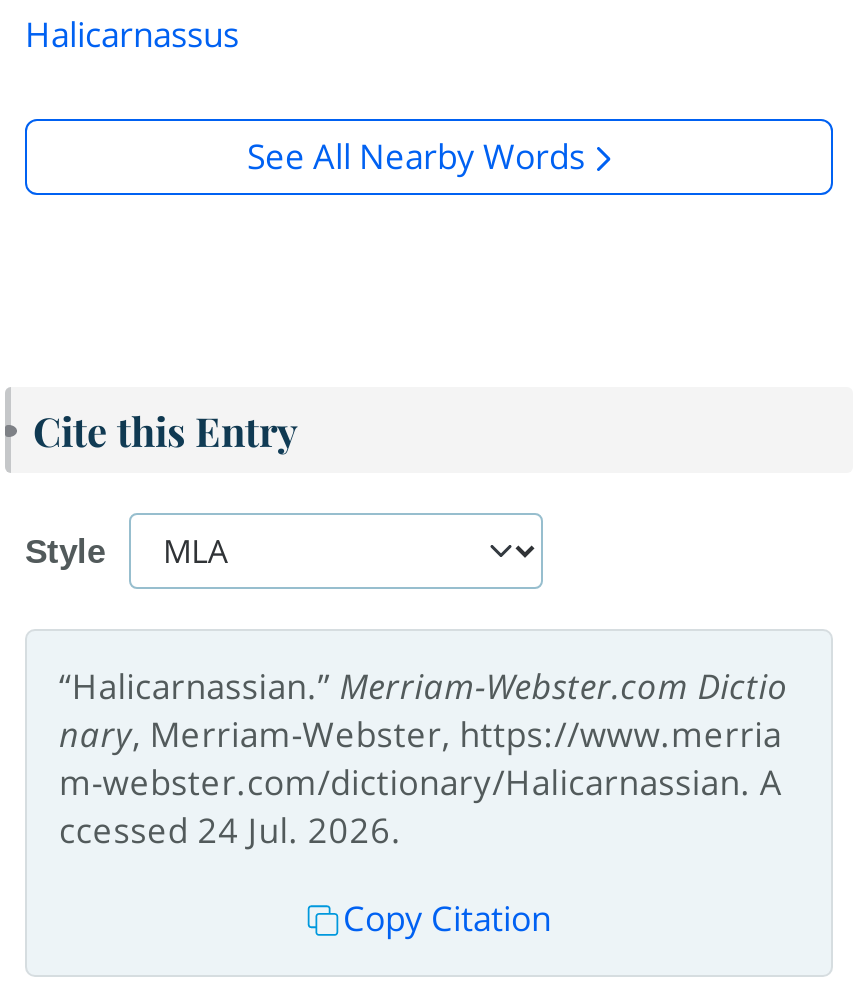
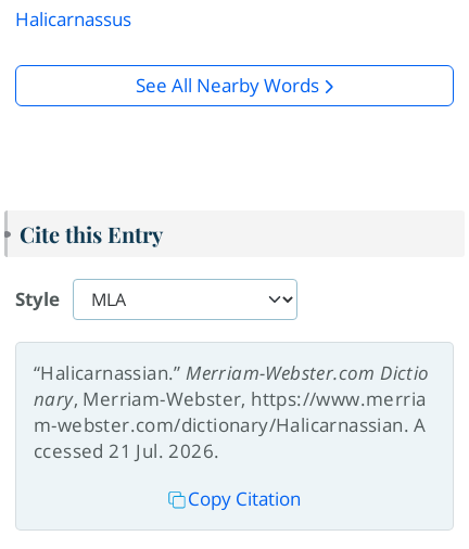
- ccessed 24 Jul. 2026.
+ ccessed 21 Jul. 2026.
